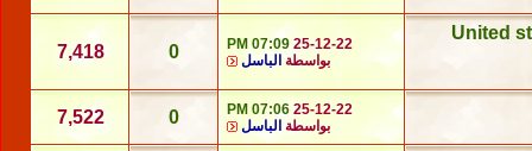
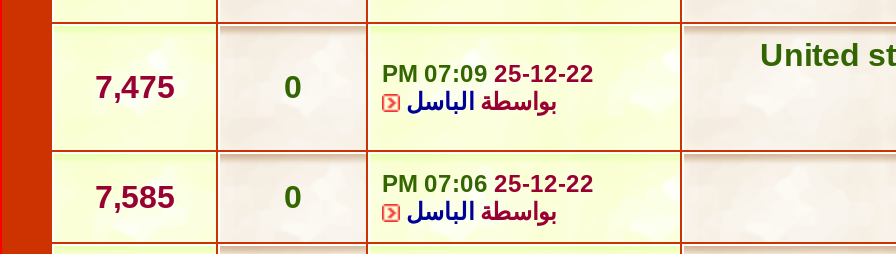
- 7,418
+ 7,475

- 7,522
+ 7,585
